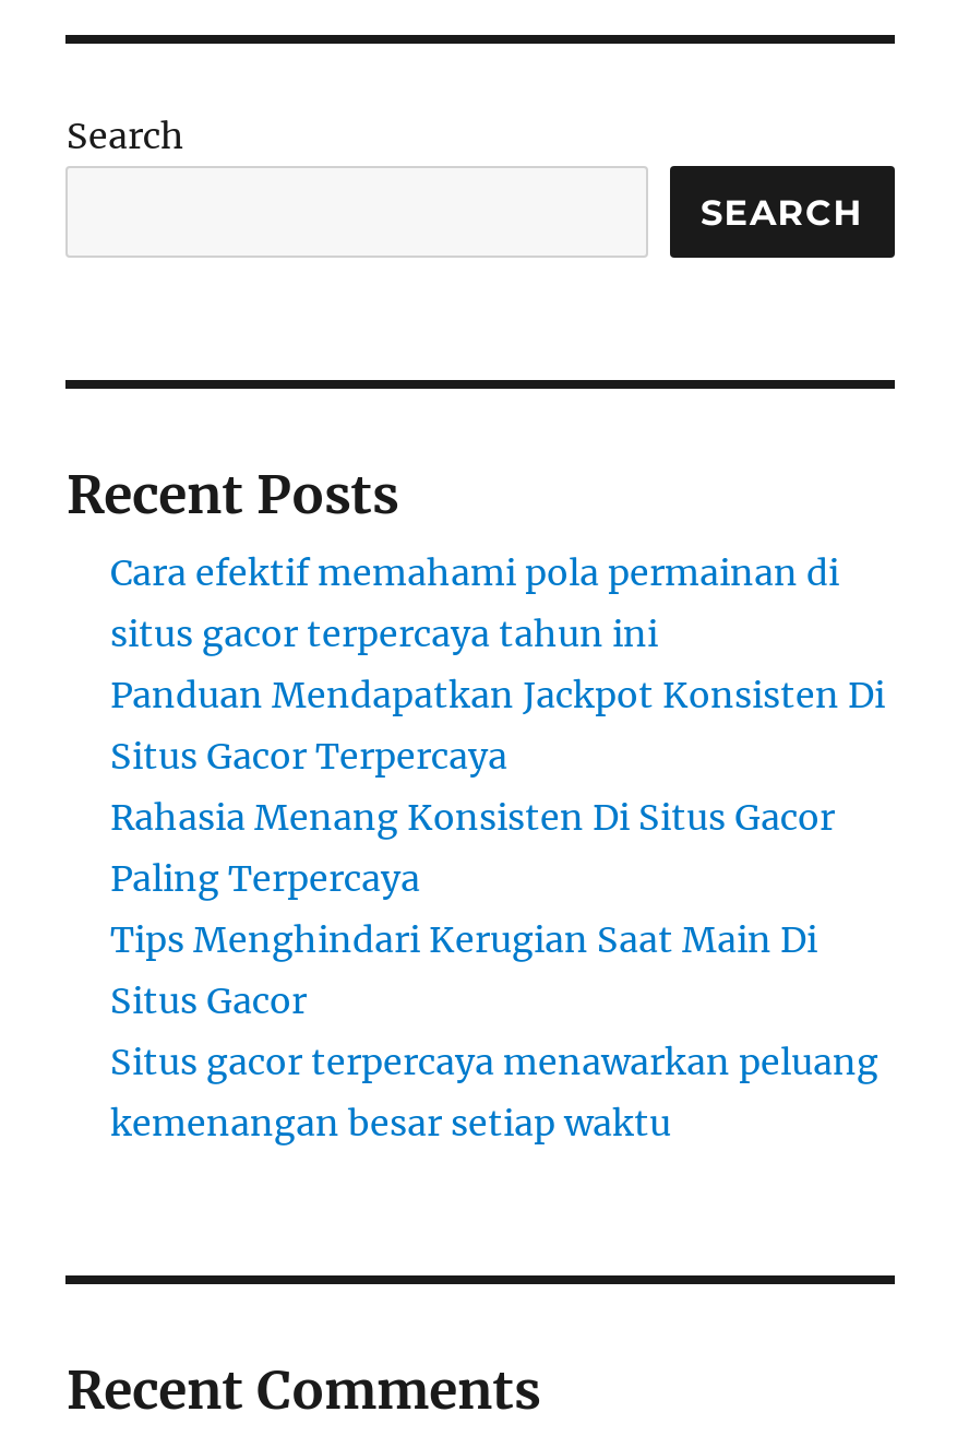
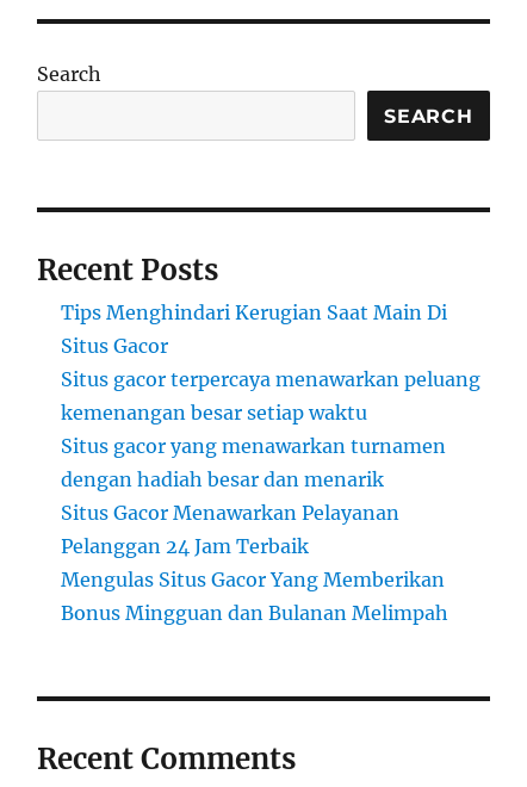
- Cara efektif memahami pola permainan di
- situs gacor terpercaya tahun ini
- Panduan Mendapatkan Jackpot Konsisten Di
- Situs Gacor Terpercaya
- Rahasia Menang Konsisten Di Situs Gacor
- Paling Terpercaya

moved up: Tips Menghindari Kerugian Saat Main Di | Situs Gacor | Situs gacor terpercaya menawarkan peluang | kemenangan besar setiap waktu

+ Situs gacor yang menawarkan turnamen
+ dengan hadiah besar dan menarik
+ Situs Gacor Menawarkan Pelayanan
+ Pelanggan 24 Jam Terbaik
+ Mengulas Situs Gacor Yang Memberikan
+ Bonus Mingguan dan Bulanan Melimpah
